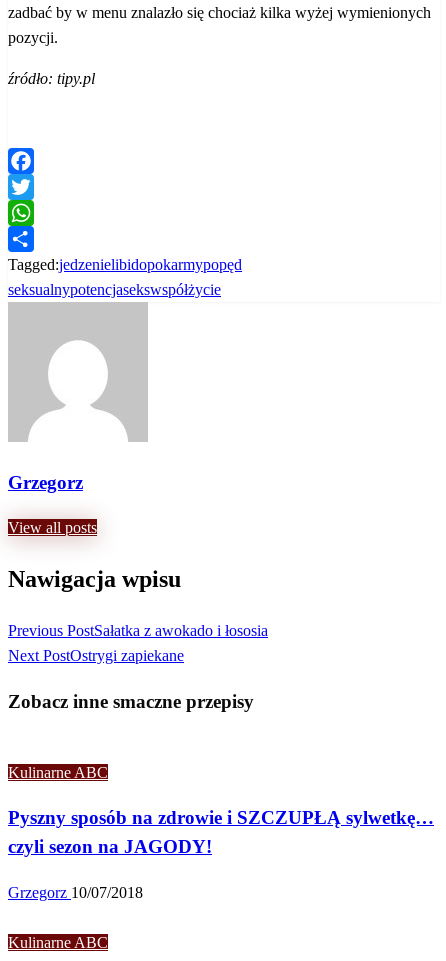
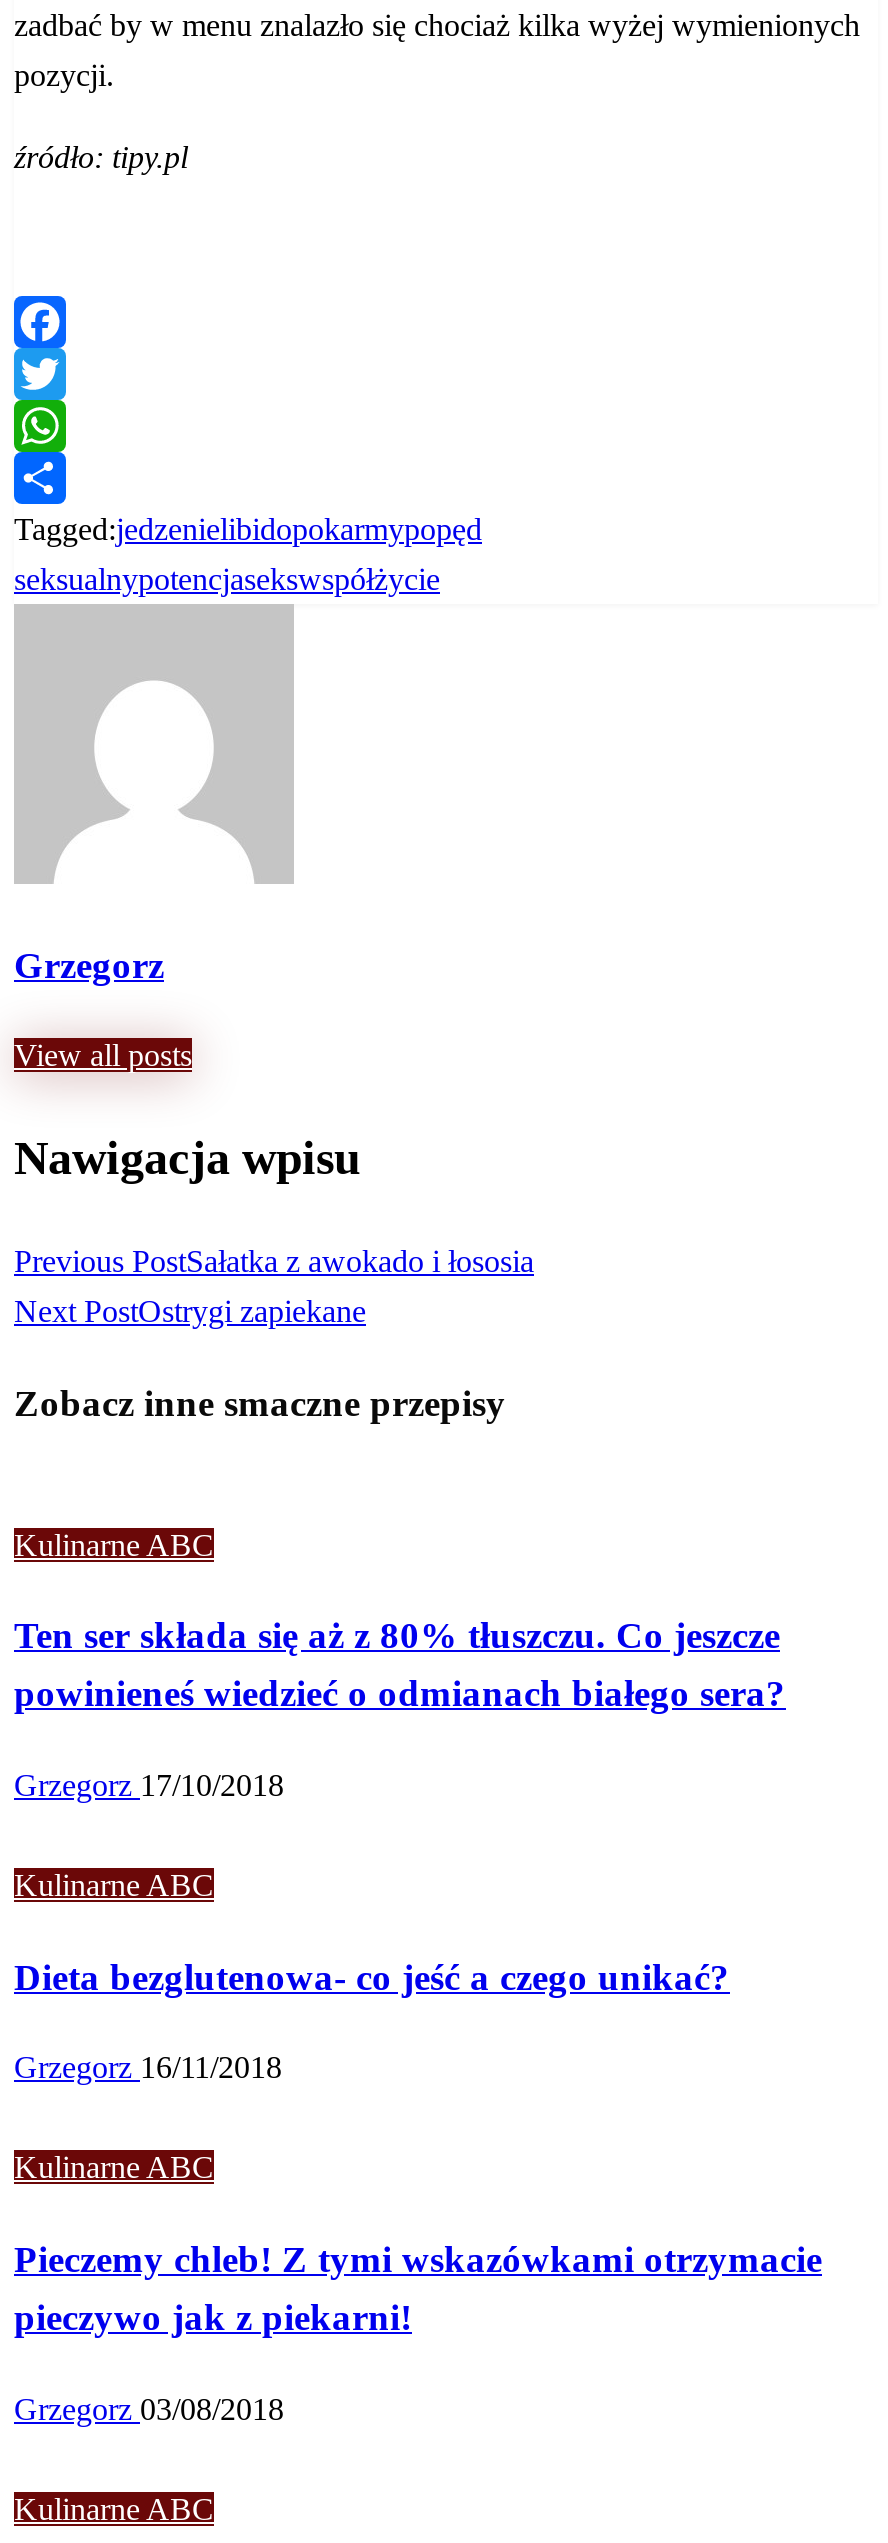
- Pyszny sposób na zdrowie i SZCZUPŁĄ sylwetkę…
- czyli sezon na JAGODY!
- Grzegorz 10/07/2018
+ Ten ser składa się aż z 80% tłuszczu. Co jeszcze
+ powinieneś wiedzieć o odmianach białego sera?
+ Grzegorz 17/10/2018
+ Kulinarne ABC
+ Dieta bezglutenowa- co jeść a czego unikać?
+ Grzegorz 16/11/2018
+ Kulinarne ABC
+ Pieczemy chleb! Z tymi wskazówkami otrzymacie
+ pieczywo jak z piekarni!
+ Grzegorz 03/08/2018
